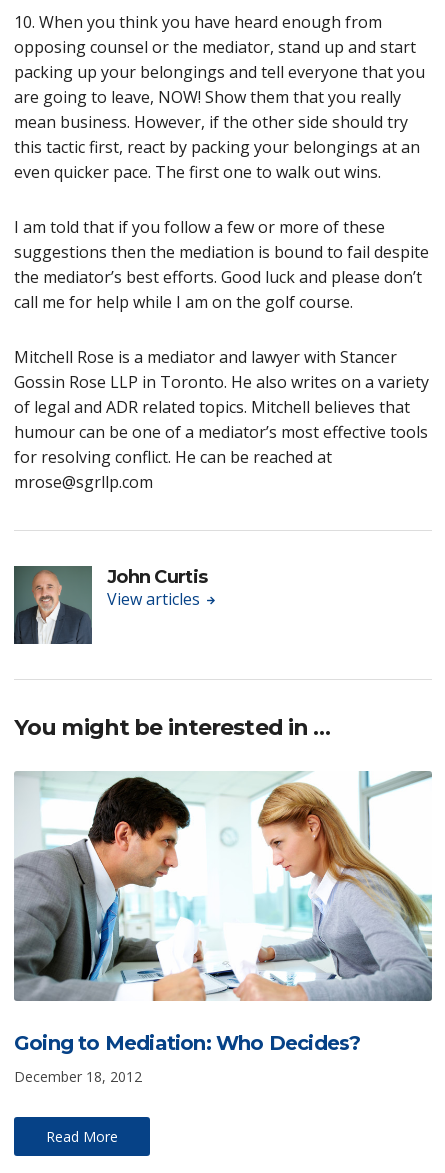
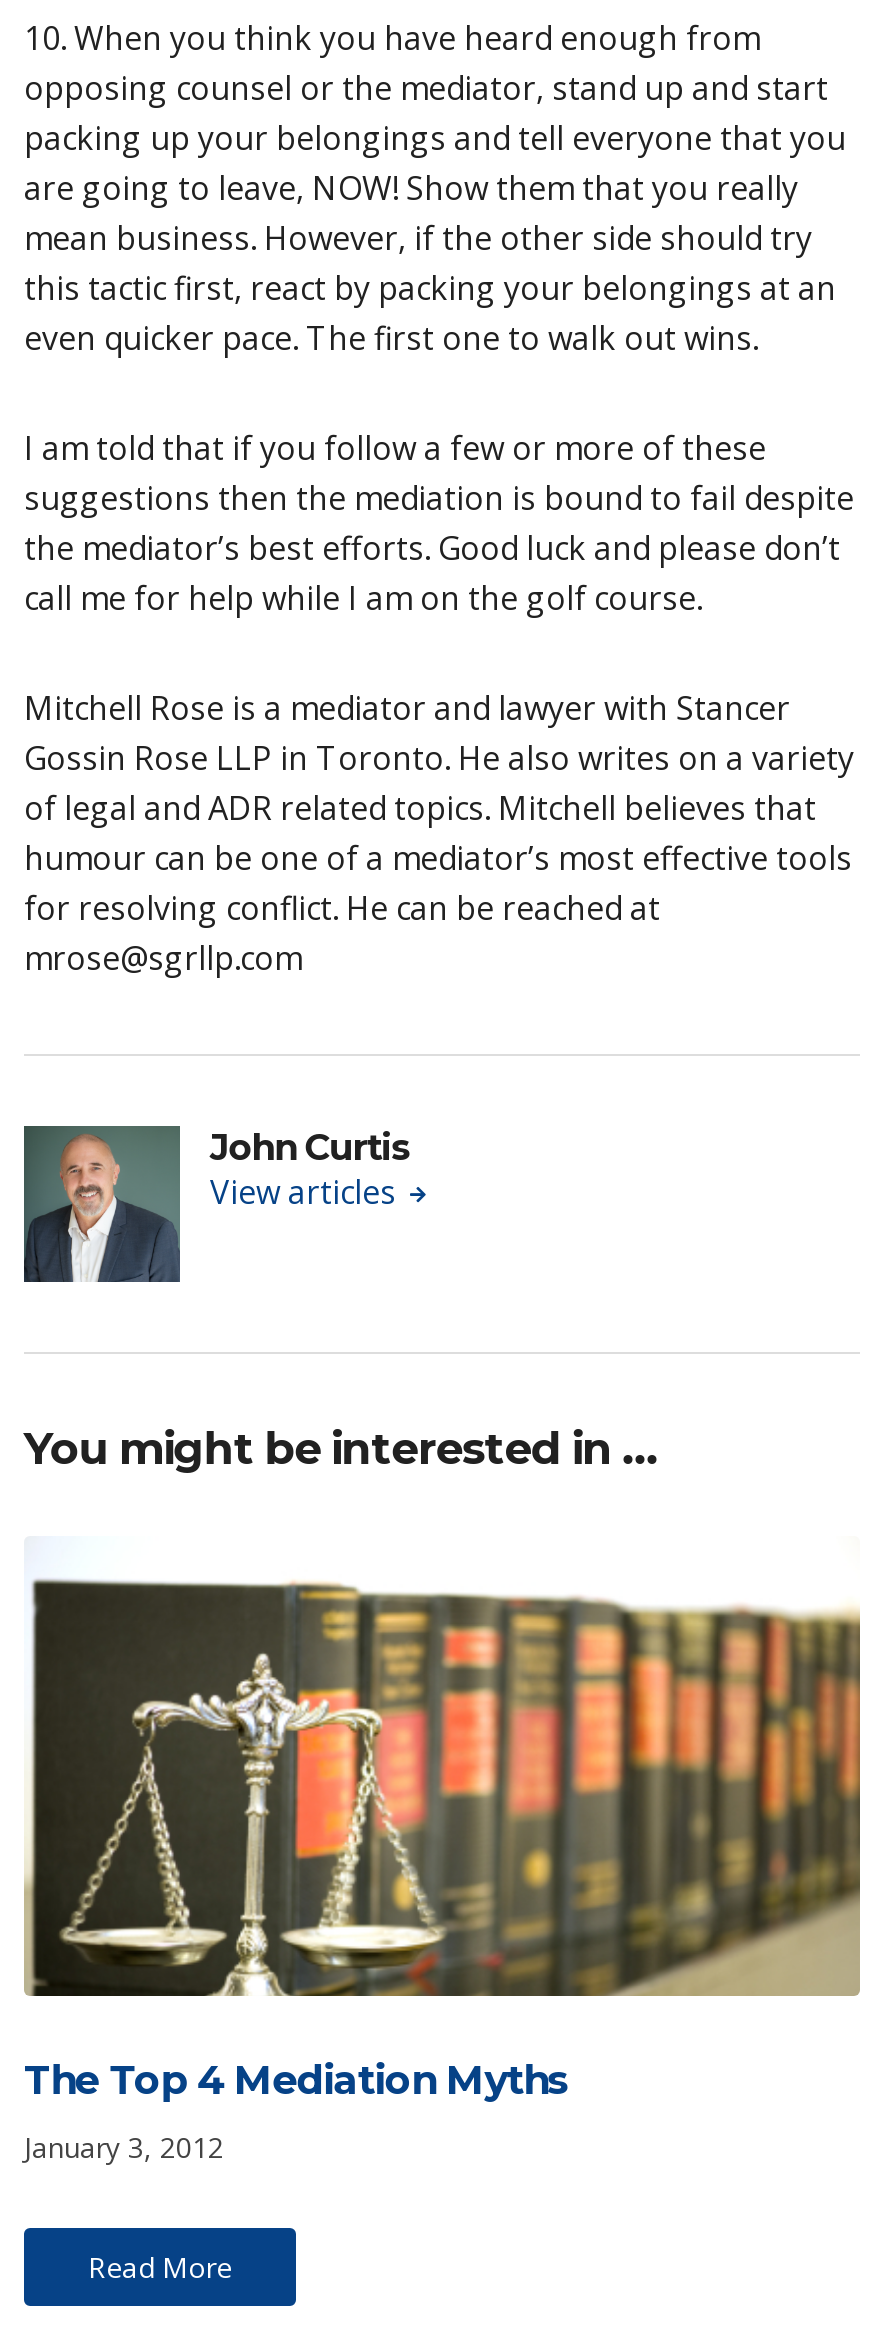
- [image]
- Going to Mediation: Who Decides?
+ [image]
+ The Top 4 Mediation Myths

- December 18, 2012
+ January 3, 2012
